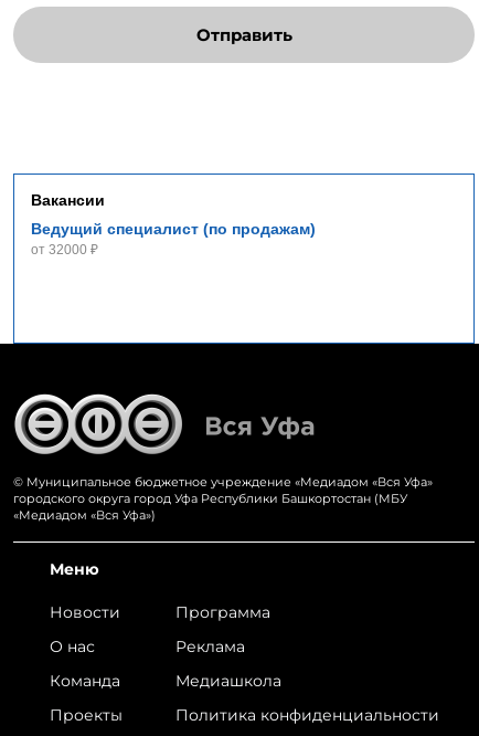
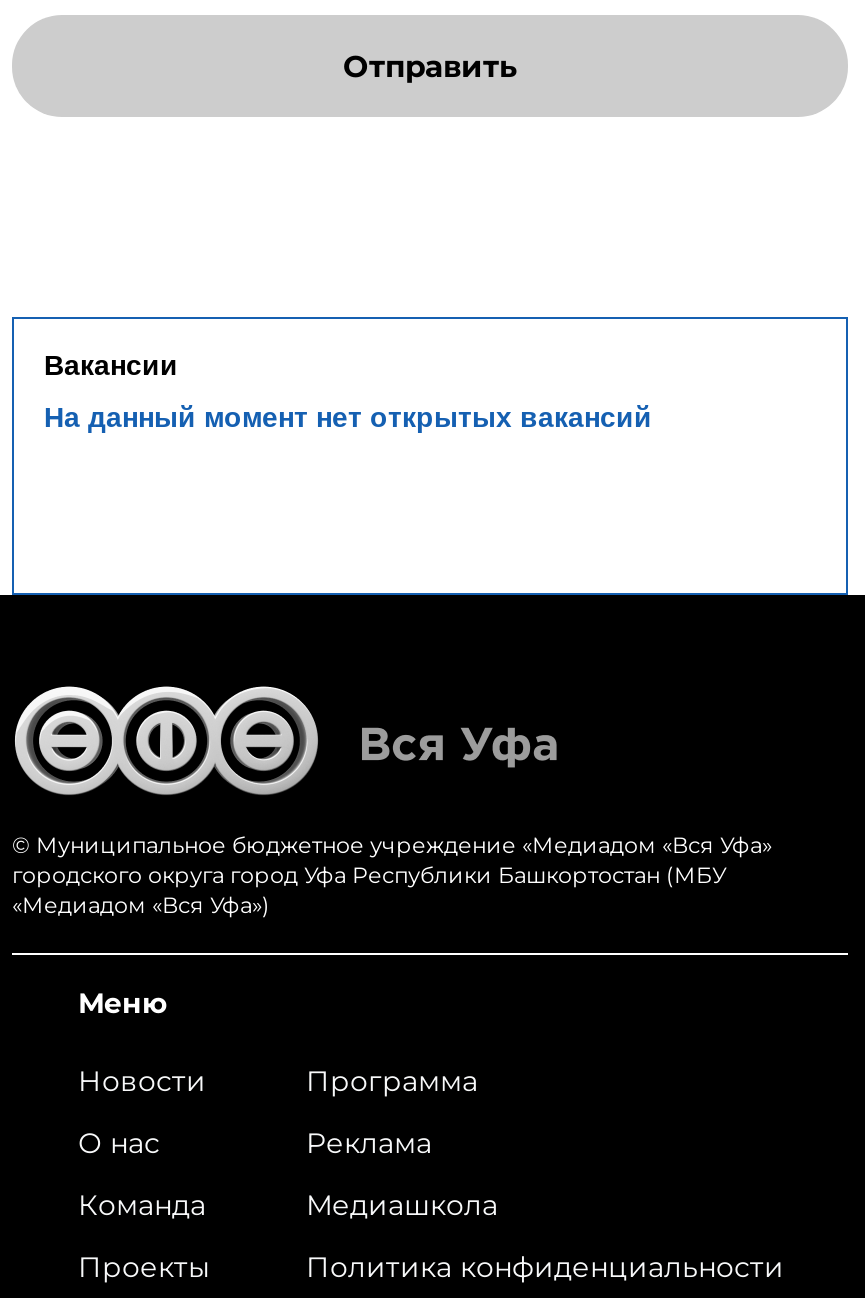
- Ведущий специалист (по продажам)
- от 32000 ₽
+ На данный момент нет открытых вакансий
